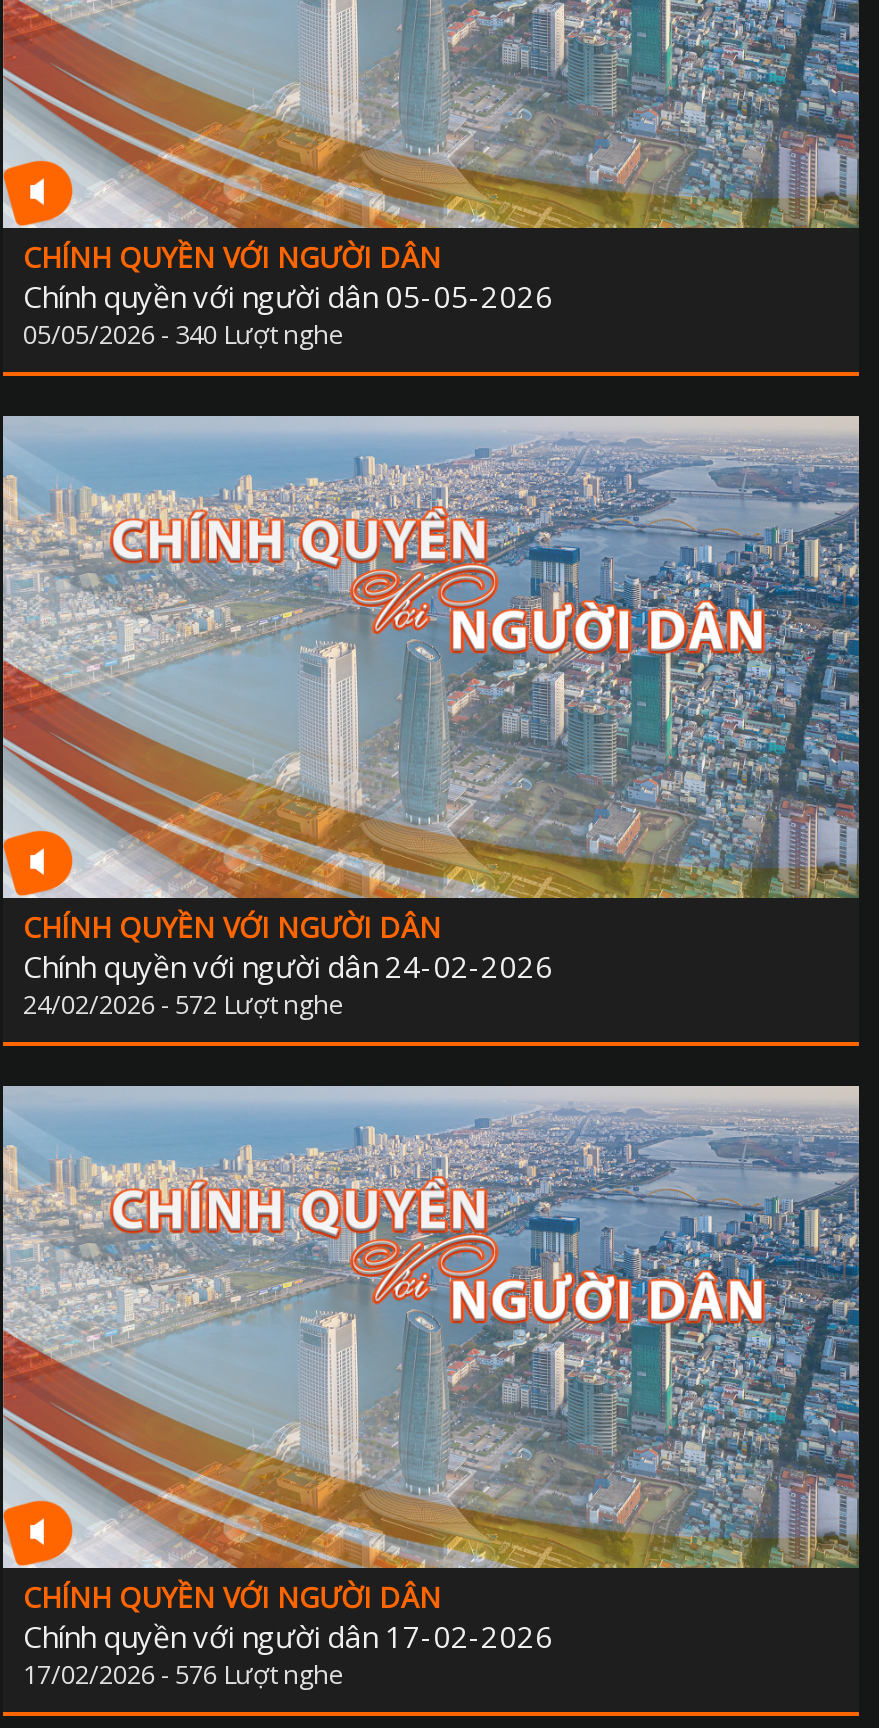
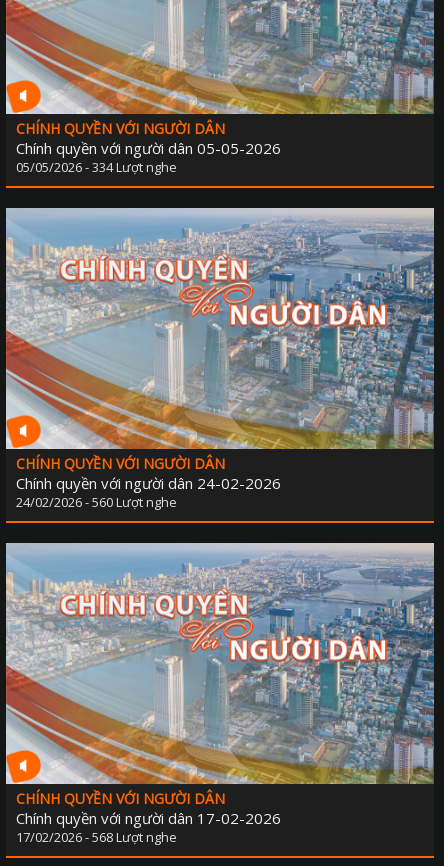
- 05/05/2026 - 340 Lượt nghe
+ 05/05/2026 - 334 Lượt nghe

- 24/02/2026 - 572 Lượt nghe
+ 24/02/2026 - 560 Lượt nghe

- 17/02/2026 - 576 Lượt nghe
+ 17/02/2026 - 568 Lượt nghe
